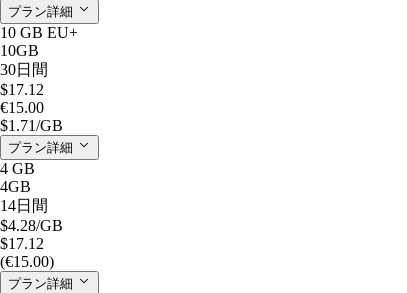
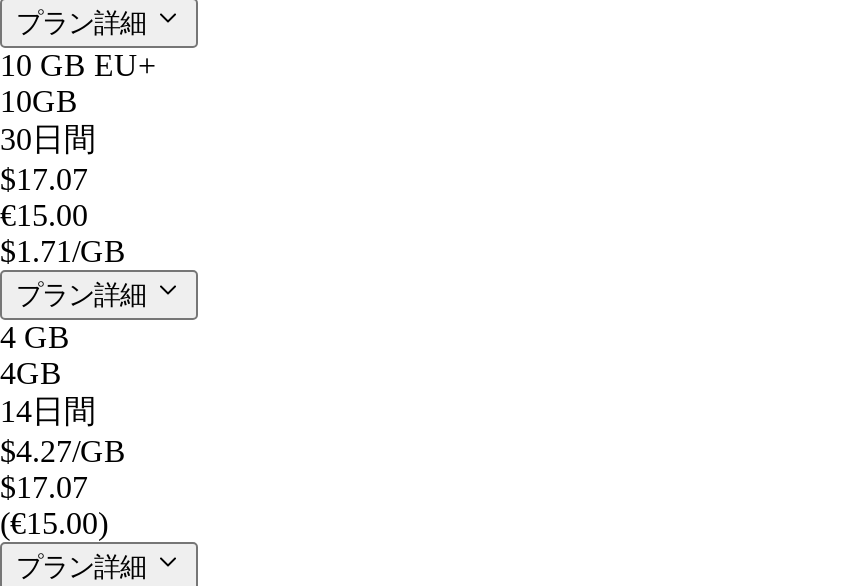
- $17.12
+ $17.07

- $4.28/GB
+ $4.27/GB

- $17.12
+ $17.07
